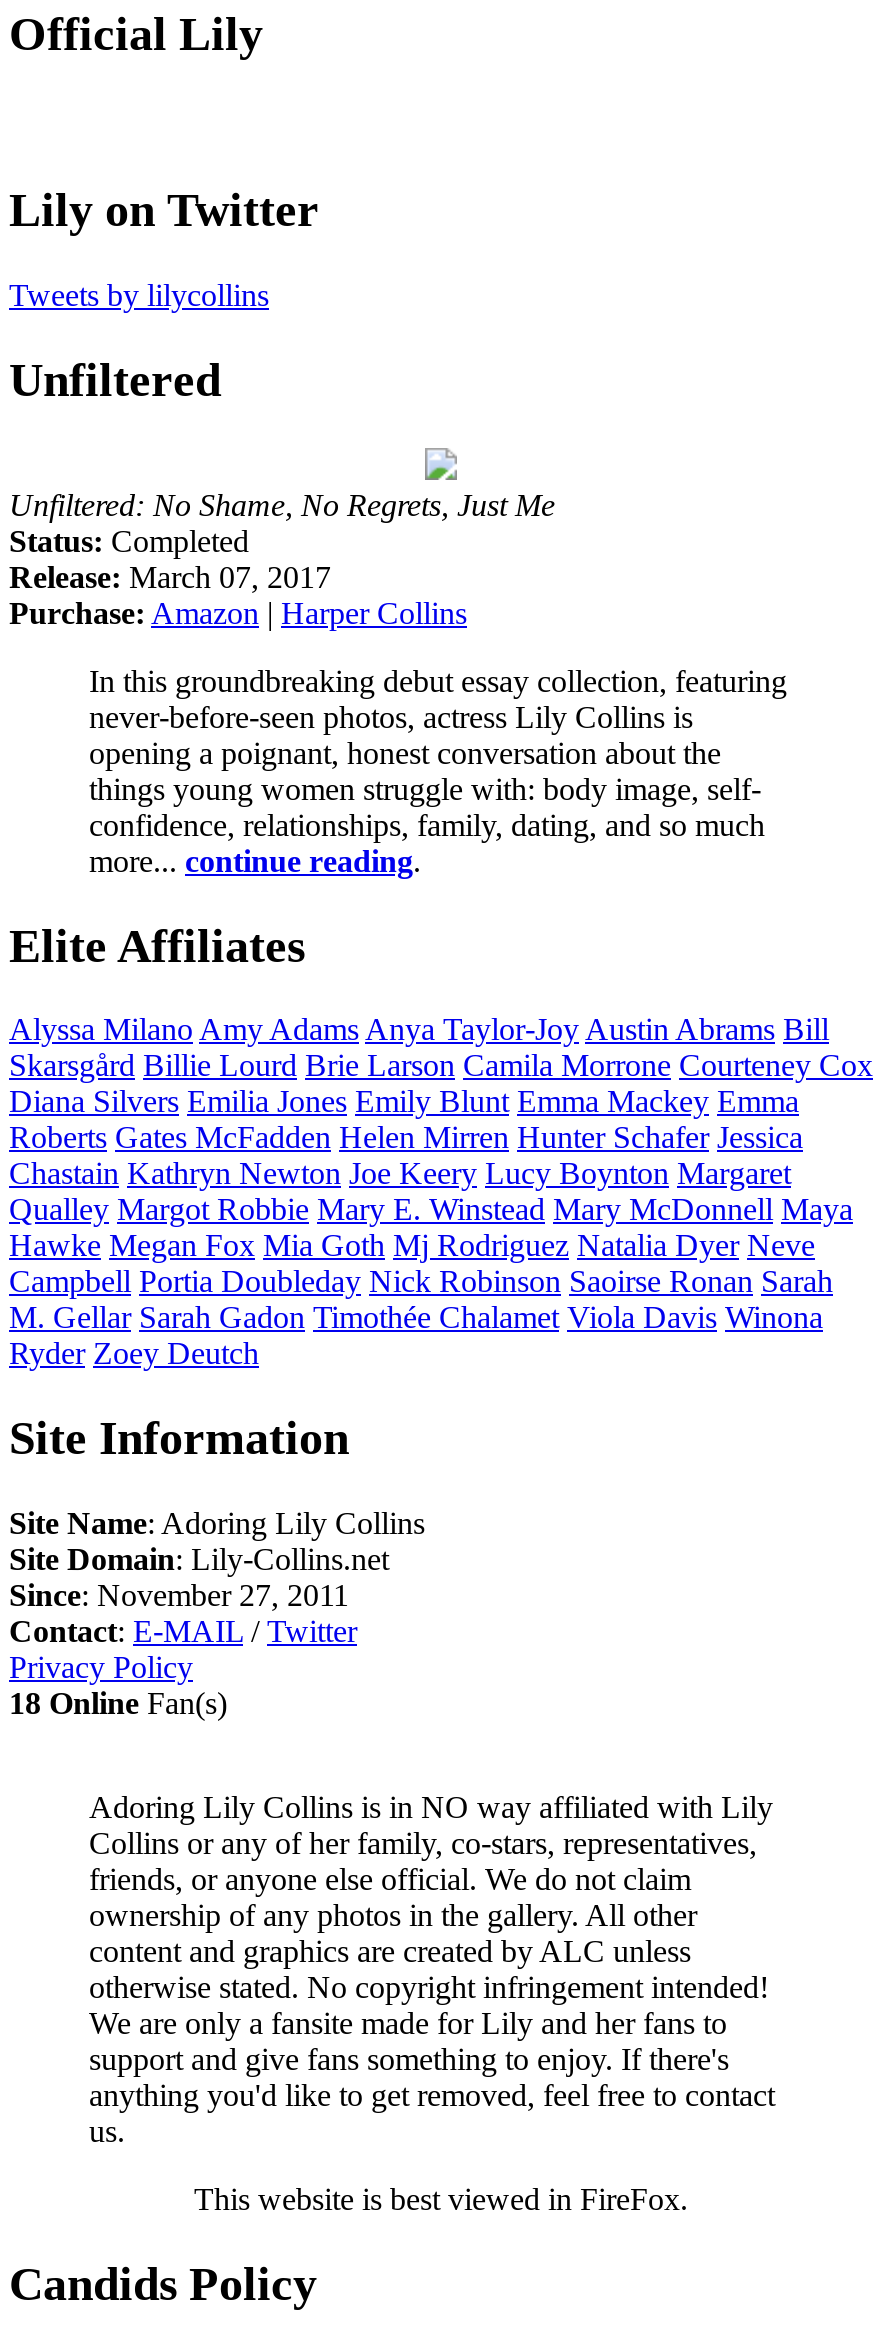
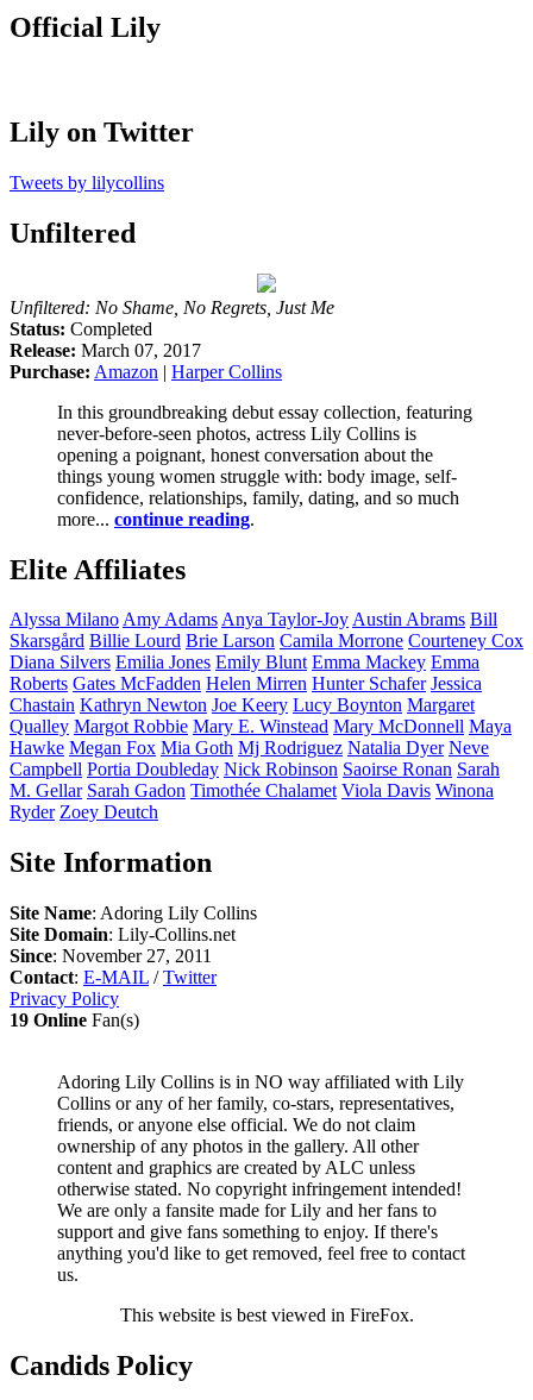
- 18 Online Fan(s)
+ 19 Online Fan(s)
